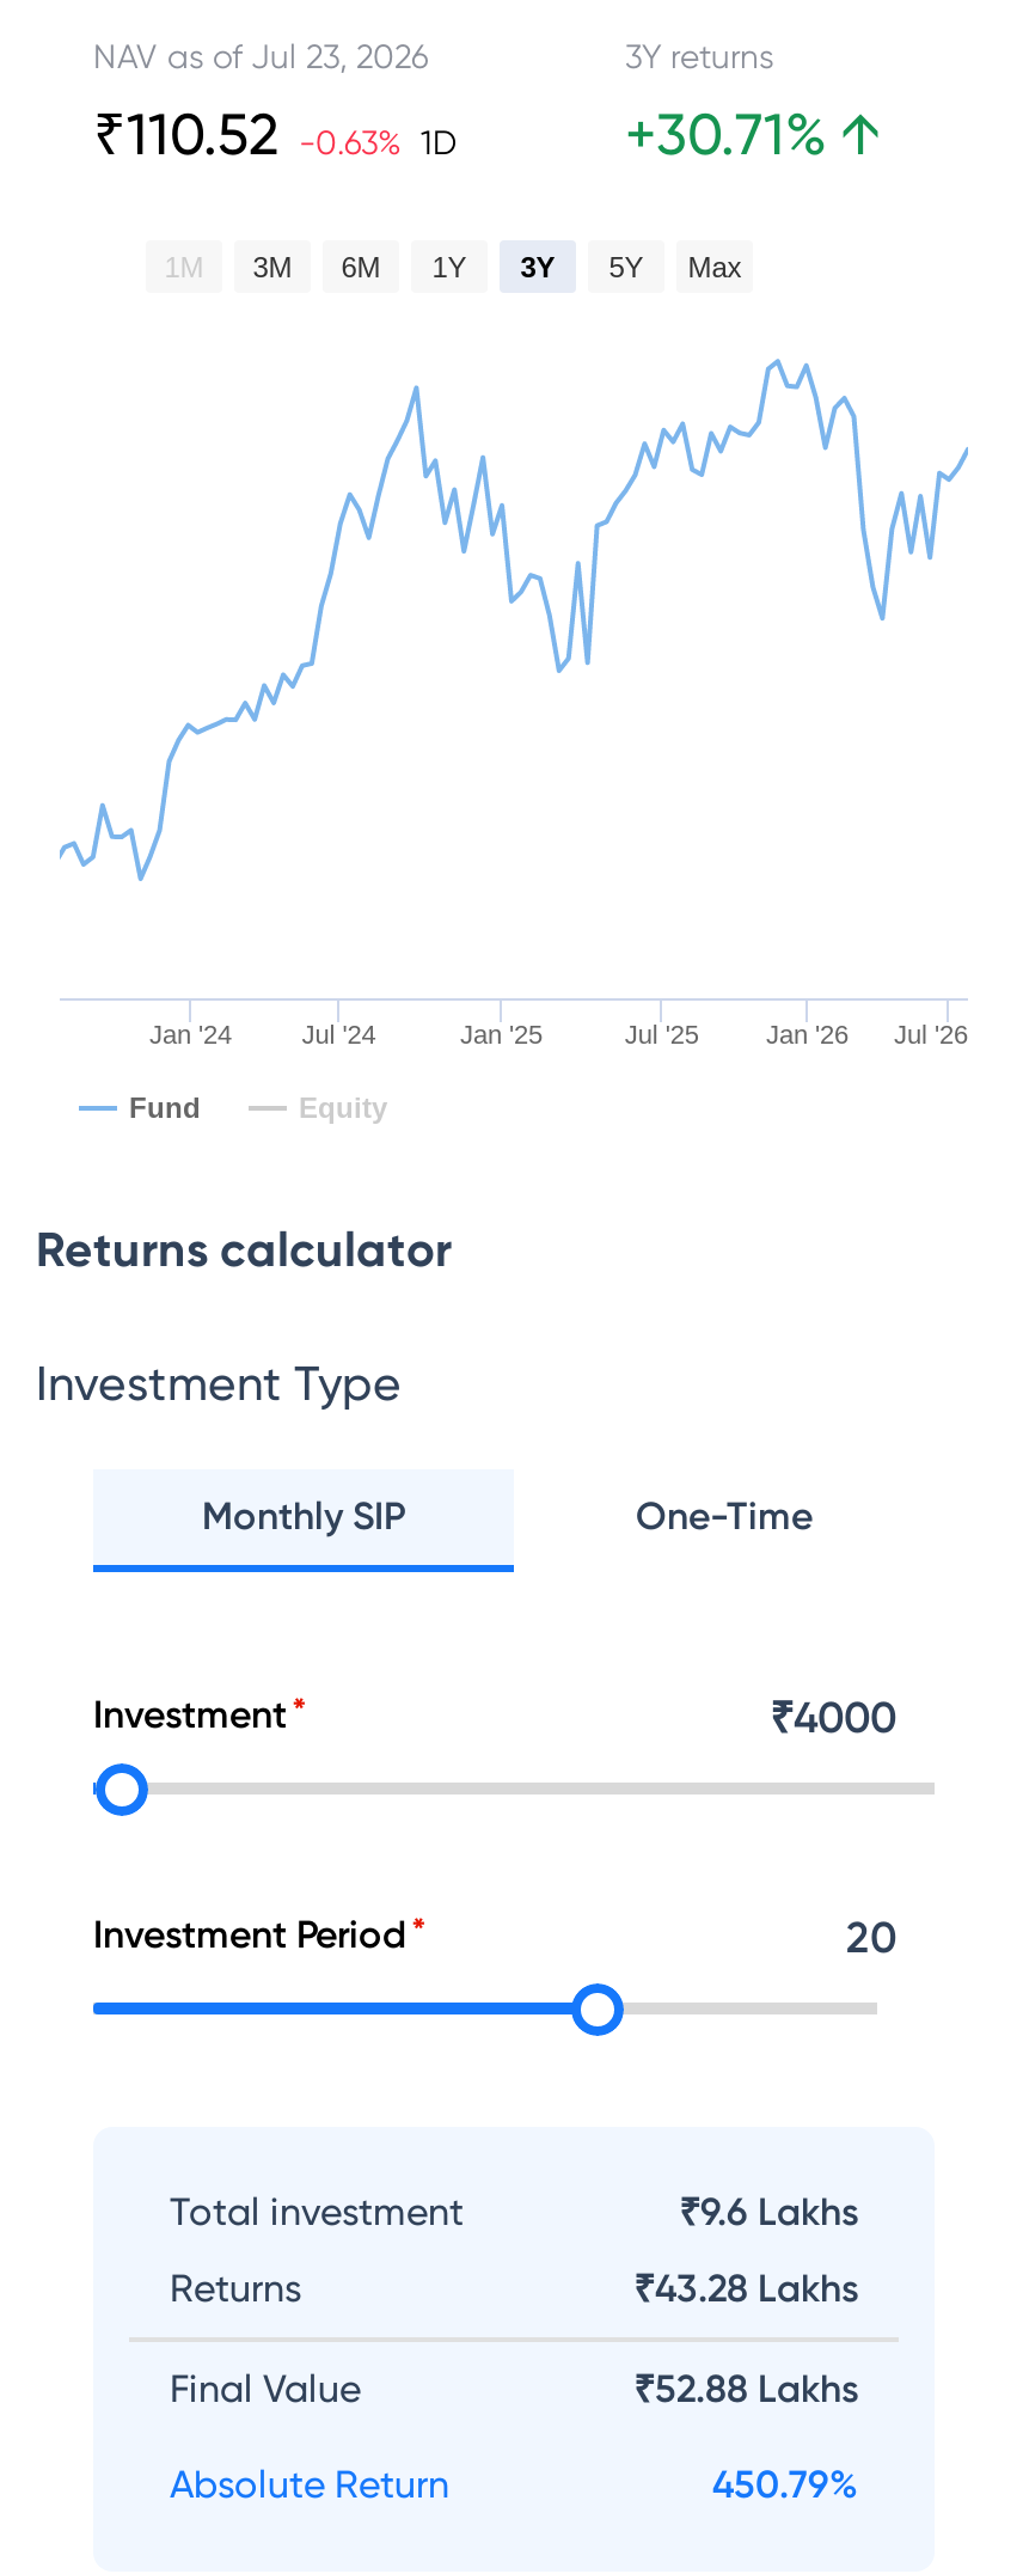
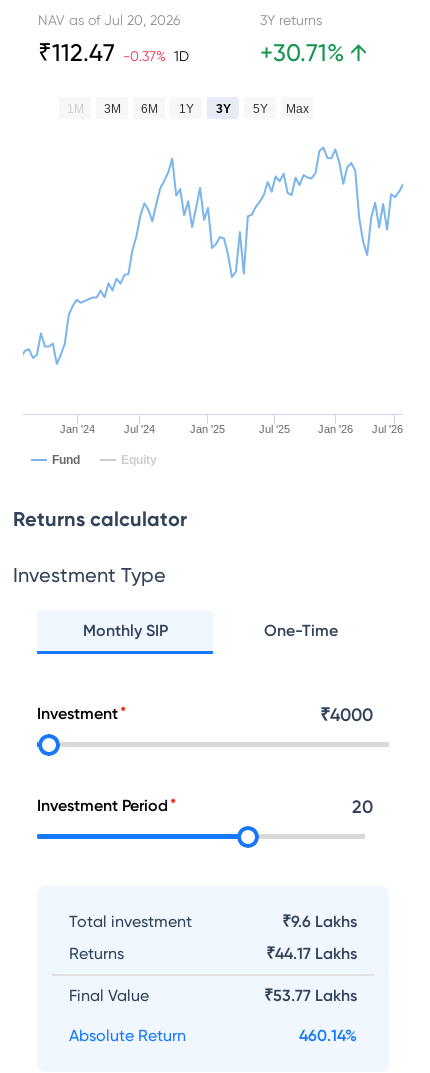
- NAV as of Jul 23, 2026
+ NAV as of Jul 20, 2026

- ₹110.52 -0.63% 1D
+ ₹112.47 -0.37% 1D

- ₹43.28 Lakhs
+ ₹44.17 Lakhs

- ₹52.88 Lakhs
+ ₹53.77 Lakhs

- 450.79%
+ 460.14%
